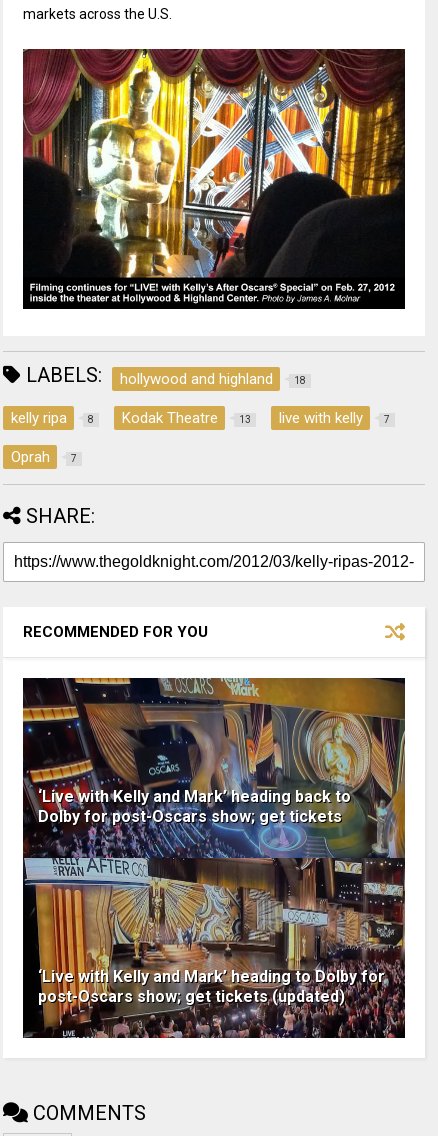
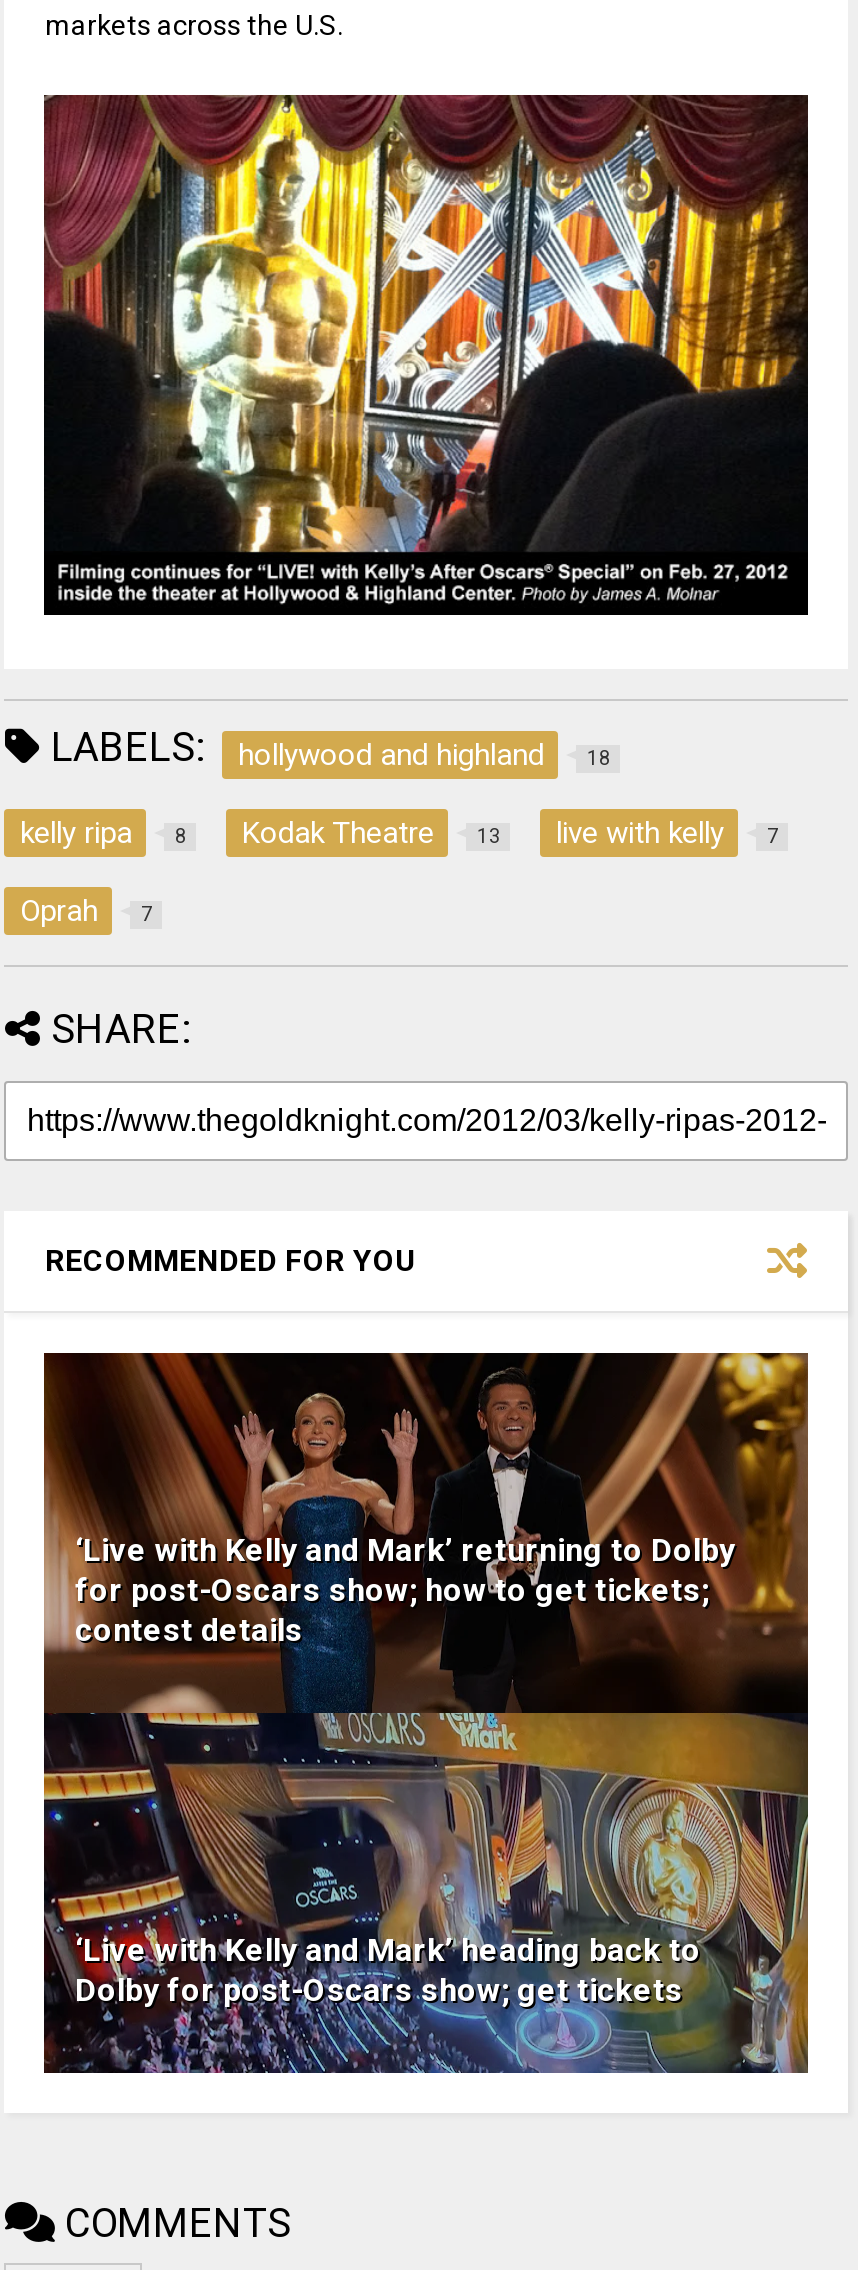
+ [image]
+ ‘Live with Kelly and Mark’ returning to Dolby
+ for post-Oscars show; how to get tickets;
+ contest details

moved down: ‘Live with Kelly and Mark’ heading back to | Dolby for post-Oscars show; get tickets

- [image]
- ‘Live with Kelly and Mark’ heading to Dolby for
- post-Oscars show; get tickets (updated)
